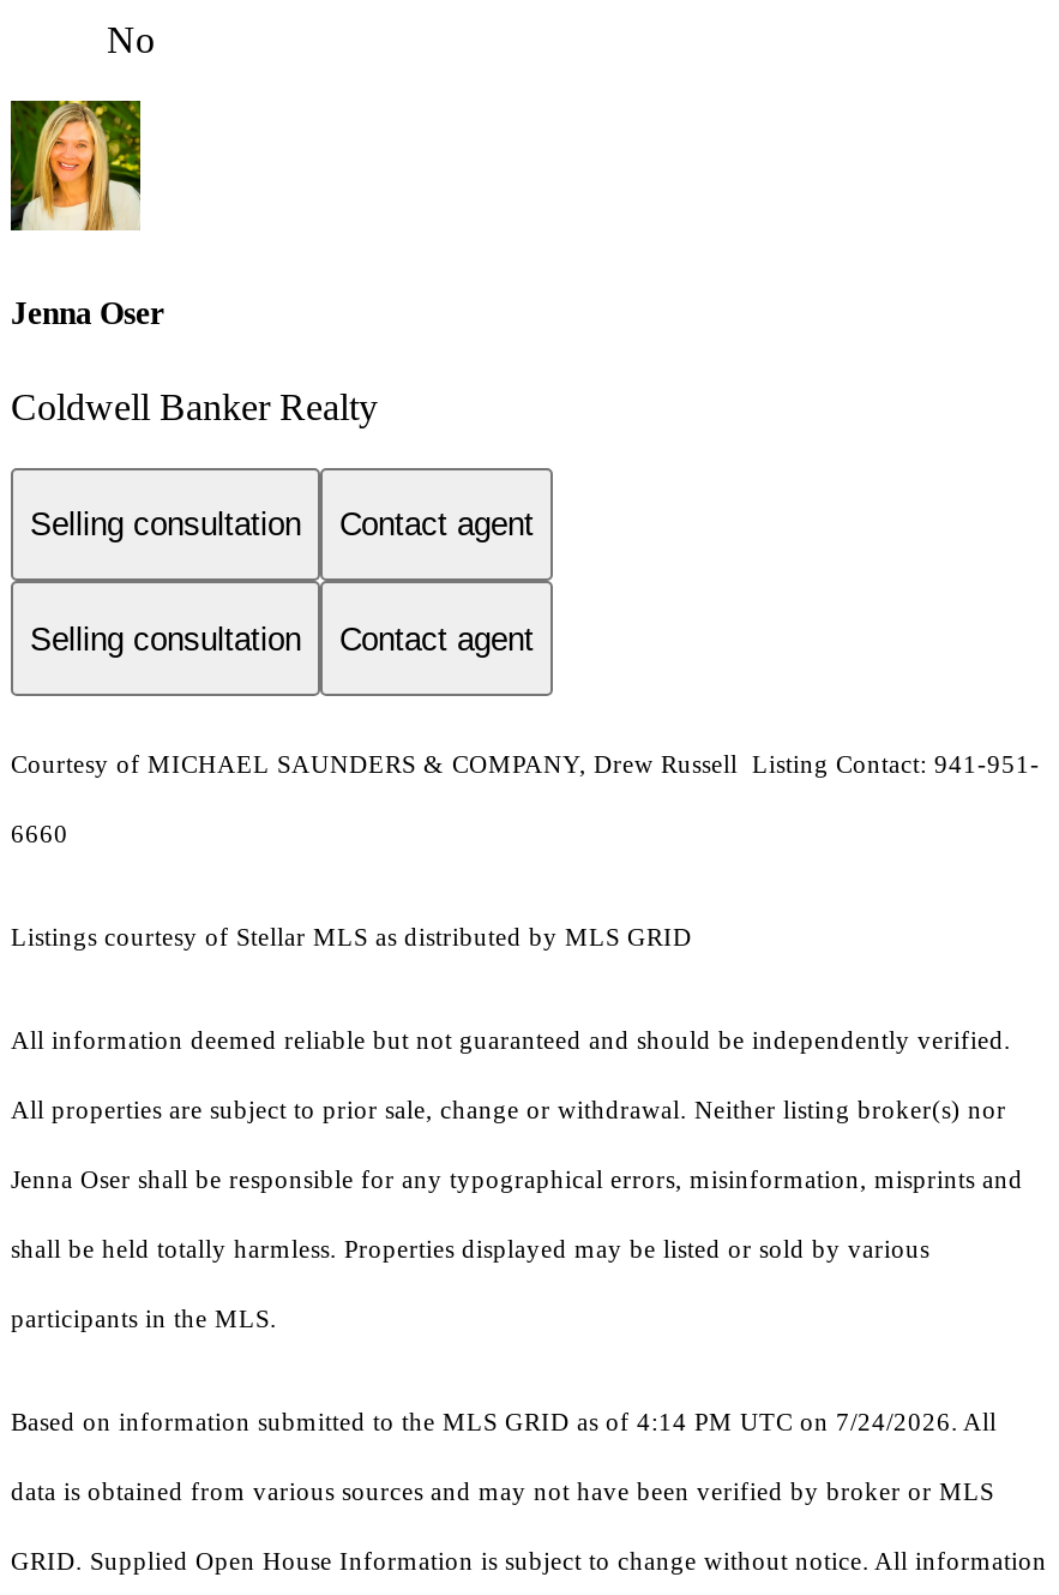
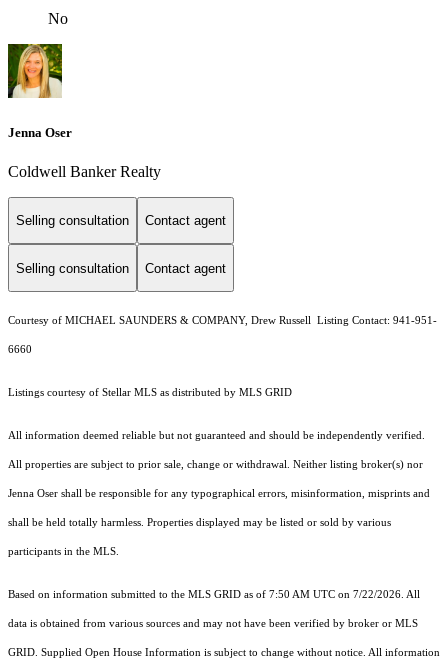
- Based on information submitted to the MLS GRID as of 4:14 PM UTC on 7/24/2026. All
+ Based on information submitted to the MLS GRID as of 7:50 AM UTC on 7/22/2026. All
